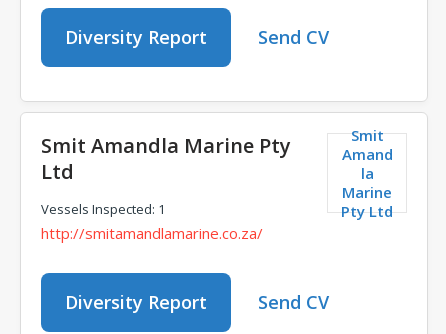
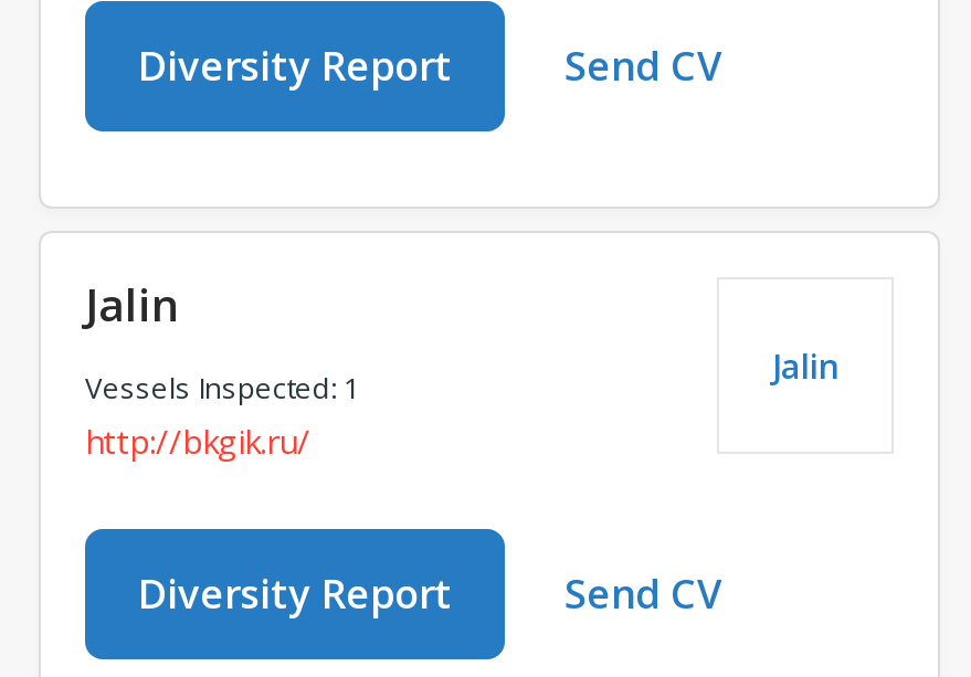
- Smit
- Amand
- la
- Marine
- Pty Ltd
+ Jalin

- Smit Amandla Marine Pty
- Ltd
+ Jalin

- http://smitamandlamarine.co.za/
+ http://bkgik.ru/
